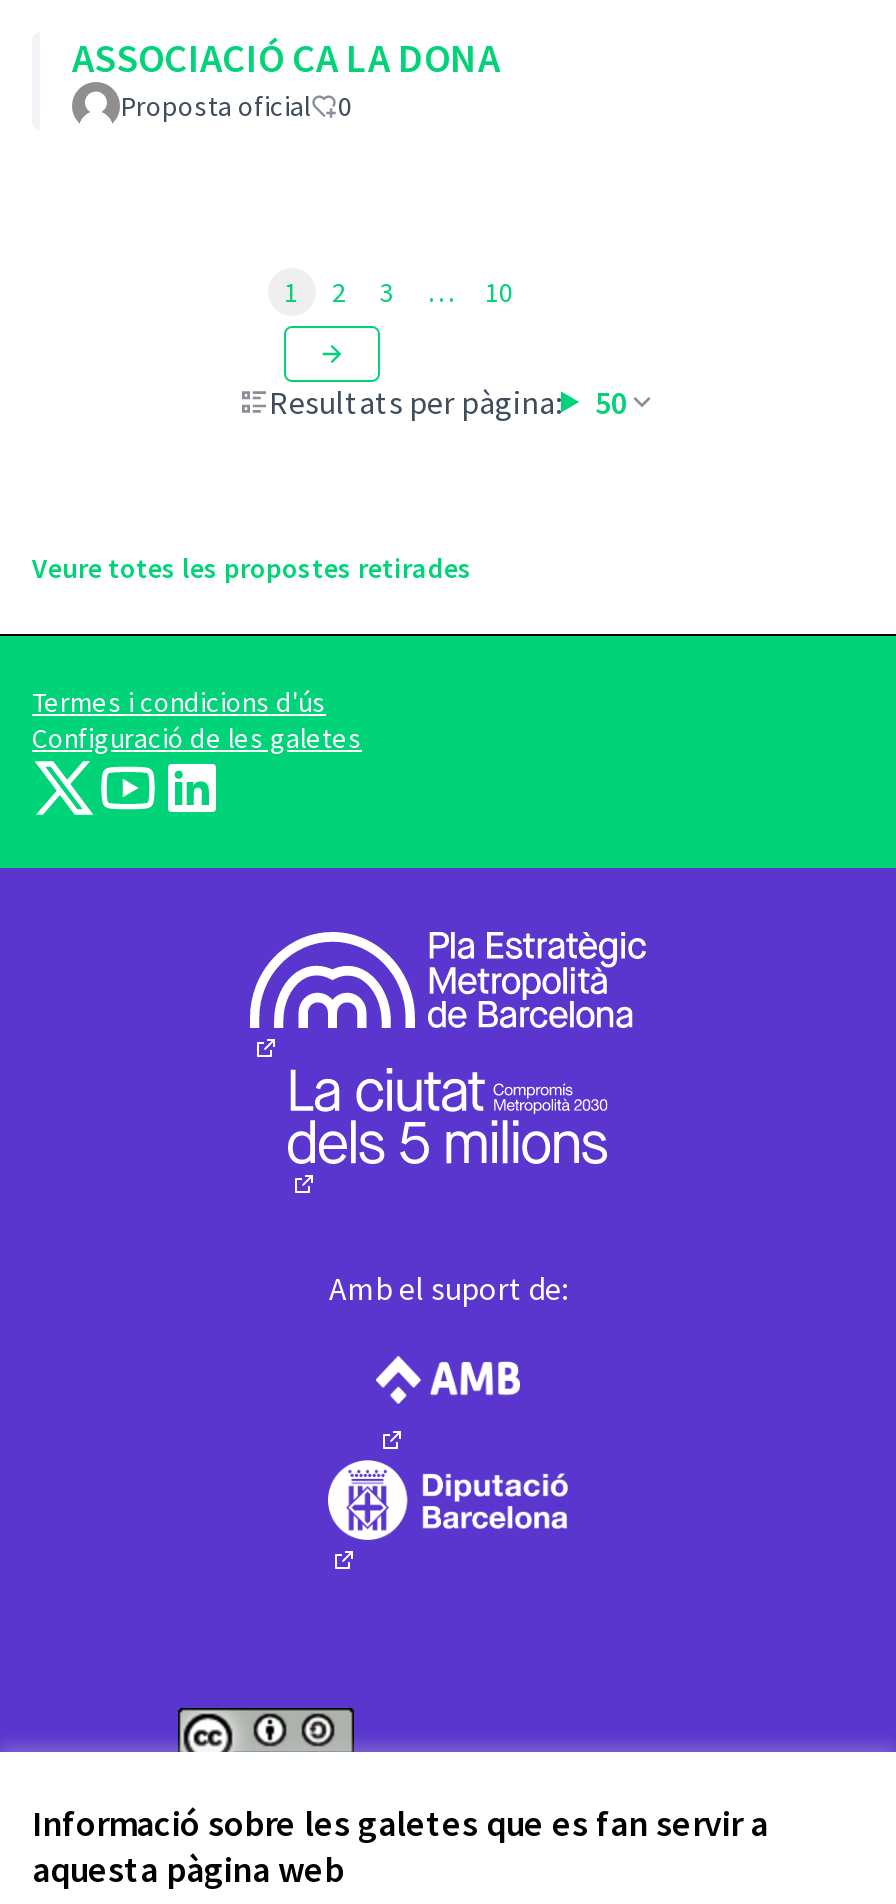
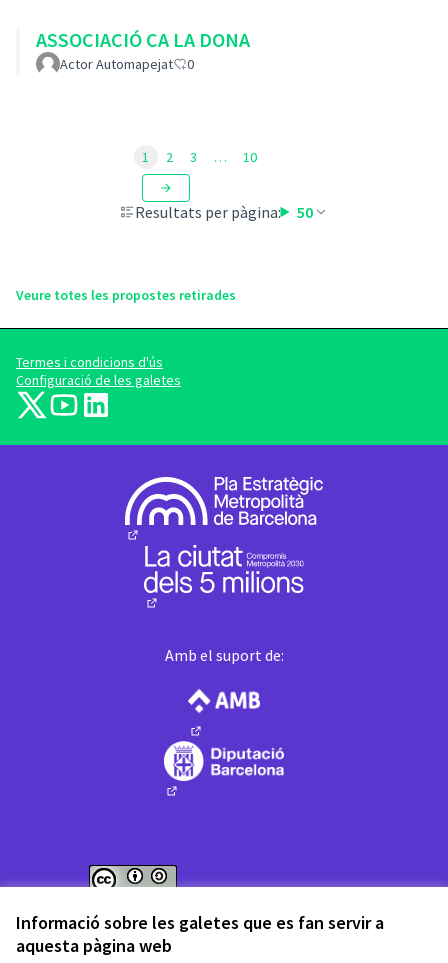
- Proposta oficial
+ Actor Automapejat
